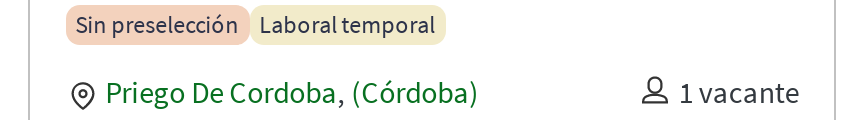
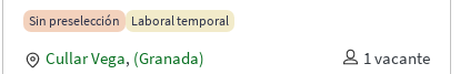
- Priego De Cordoba, (Córdoba)
+ Cullar Vega, (Granada)
